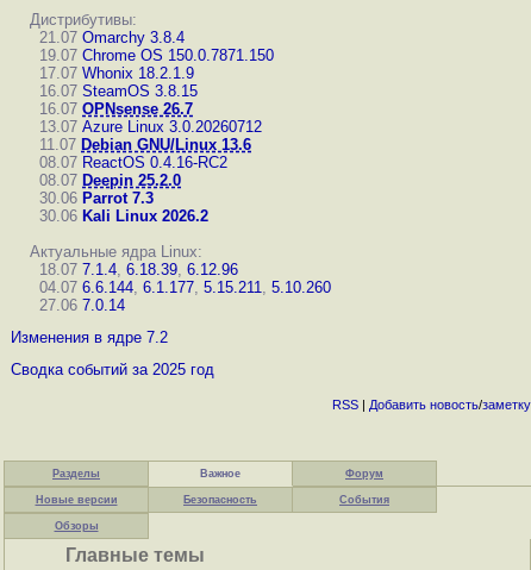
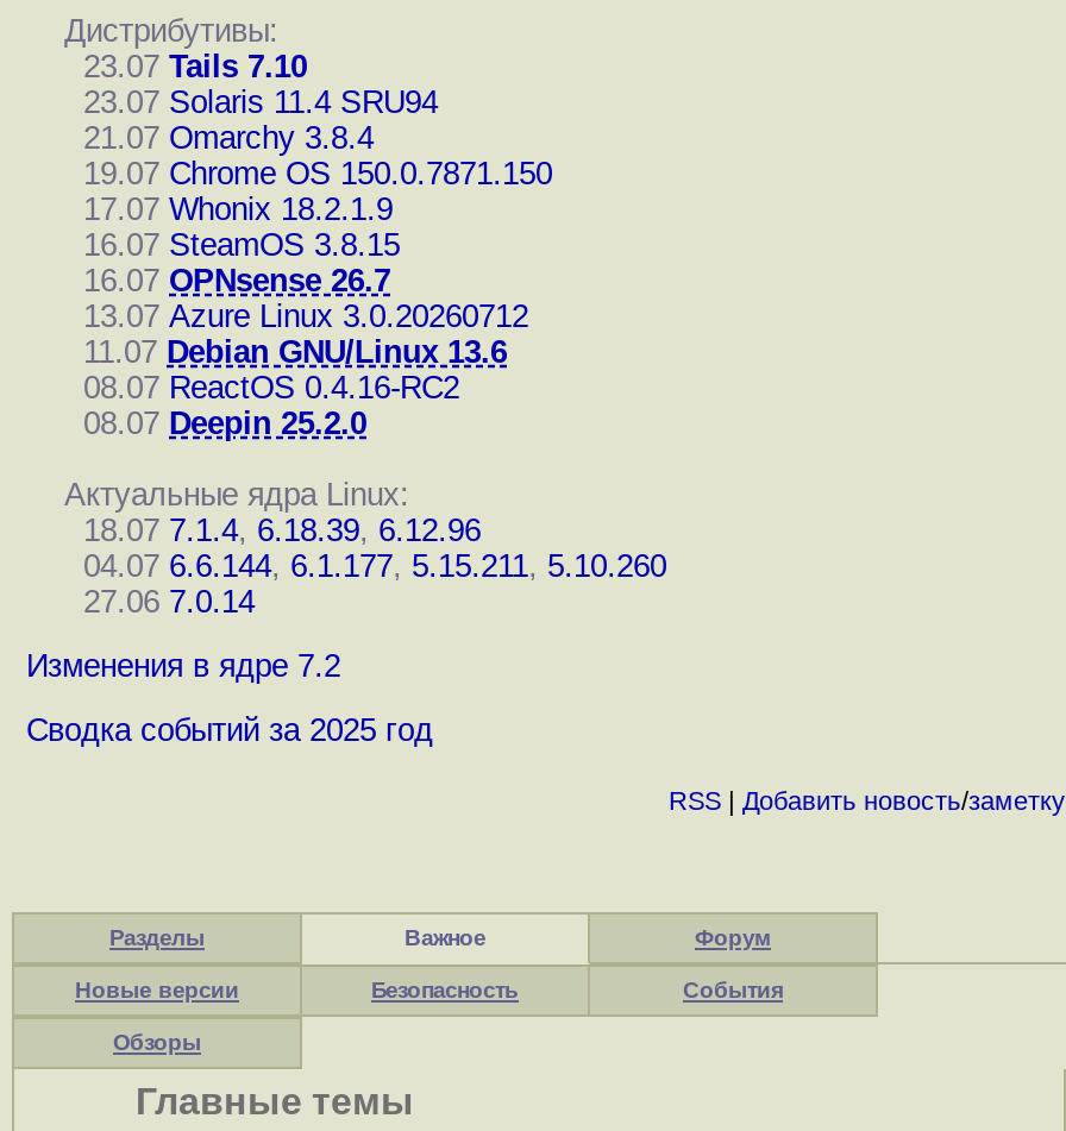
+ 23.07 Tails 7.10
+ 23.07 Solaris 11.4 SRU94

moved down: 21.07 Omarchy 3.8.4 | 19.07 Chrome OS 150.0.7871.150 | 17.07 Whonix 18.2.1.9 | ... | 08.07 ReactOS 0.4.16-RC2 | 08.07 Deepin 25.2.0

- 30.06 Parrot 7.3
- 30.06 Kali Linux 2026.2
